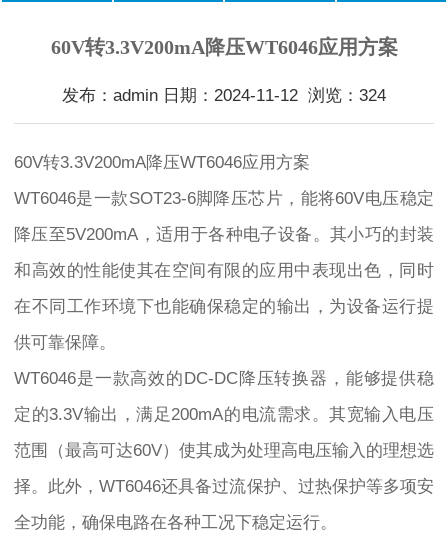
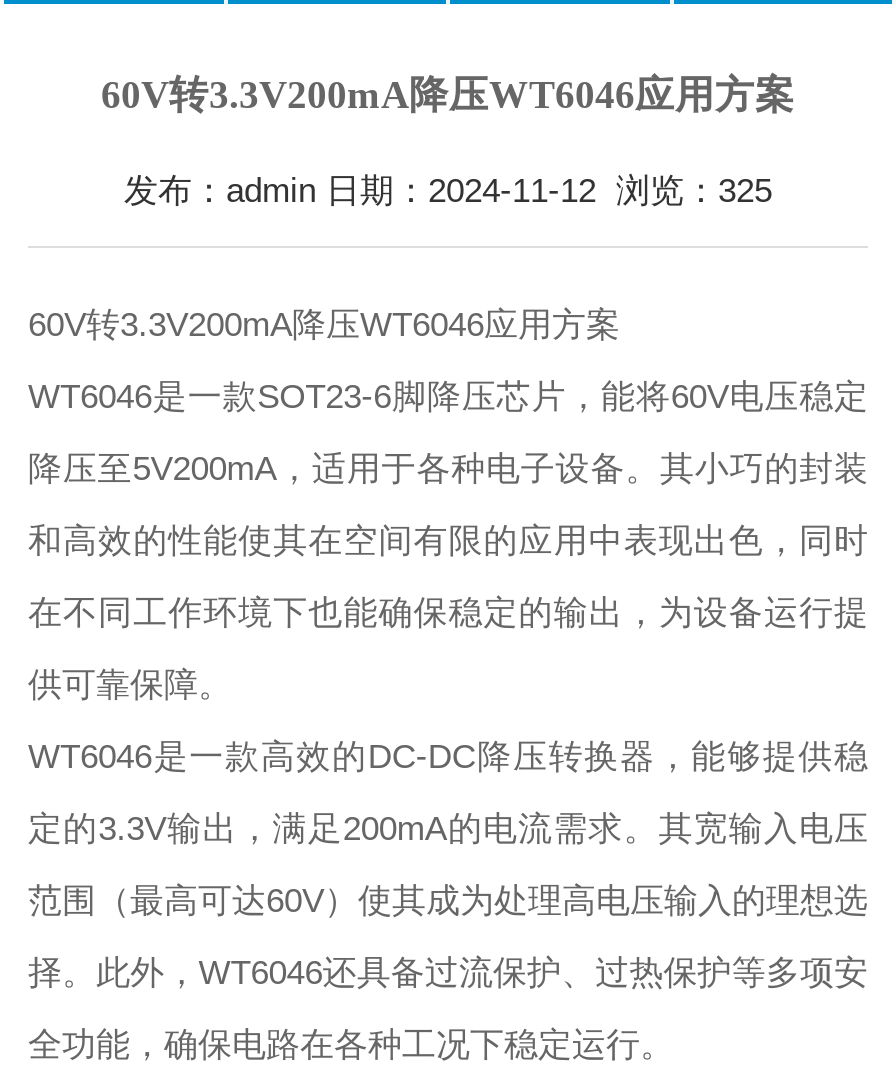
- 发布：admin 日期：2024-11-12 浏览：324
+ 发布：admin 日期：2024-11-12 浏览：325
